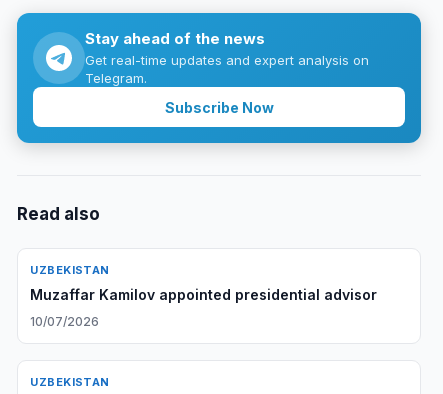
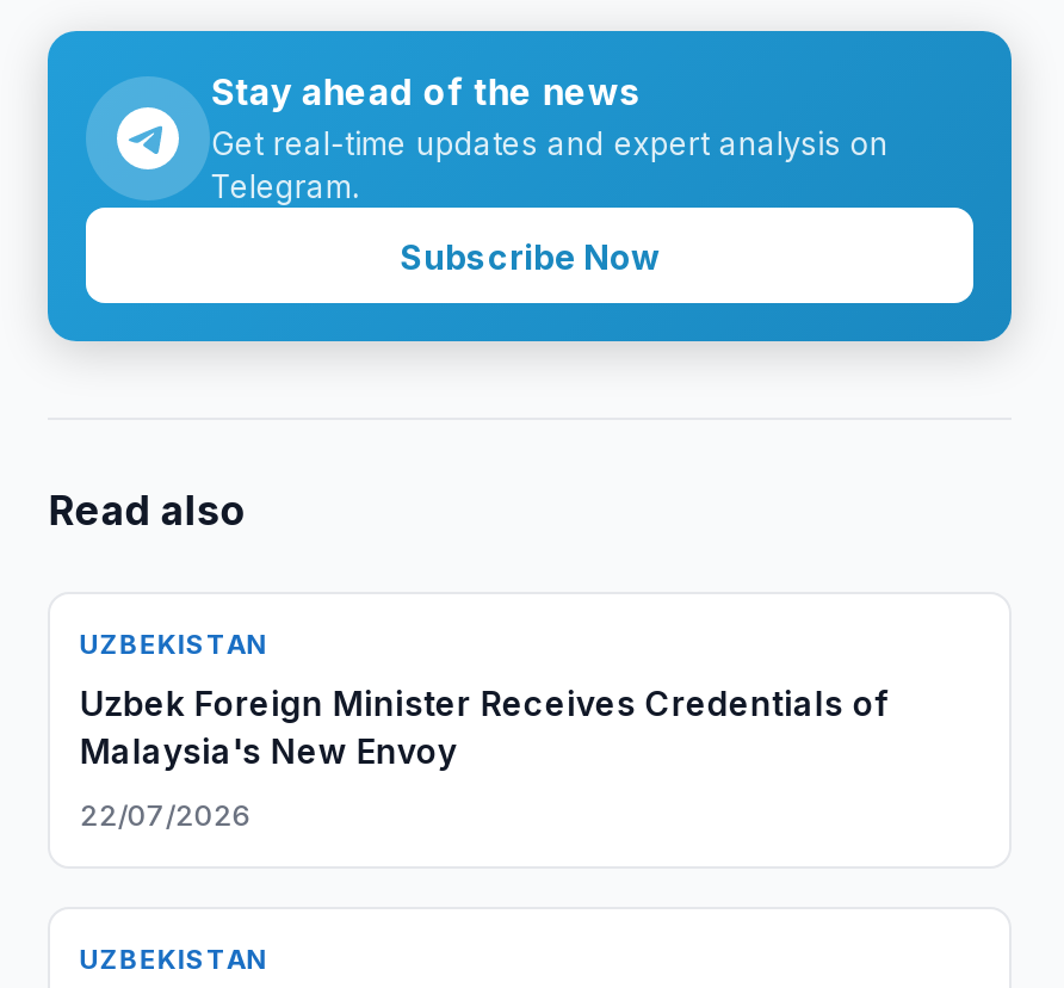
- Muzaffar Kamilov appointed presidential advisor
+ Uzbek Foreign Minister Receives Credentials of
+ Malaysia's New Envoy

- 10/07/2026
+ 22/07/2026
